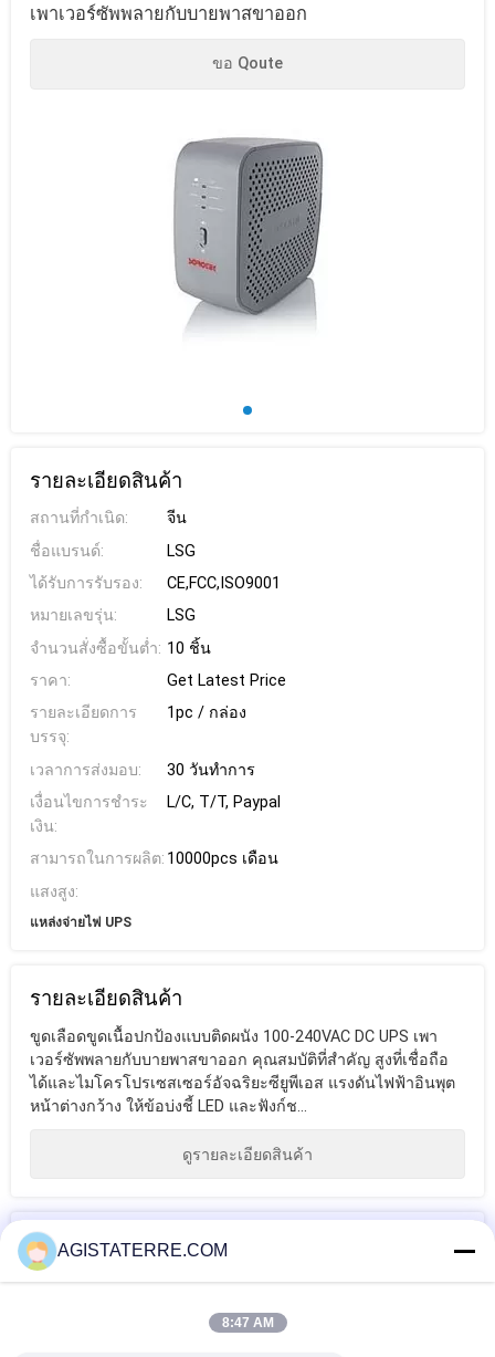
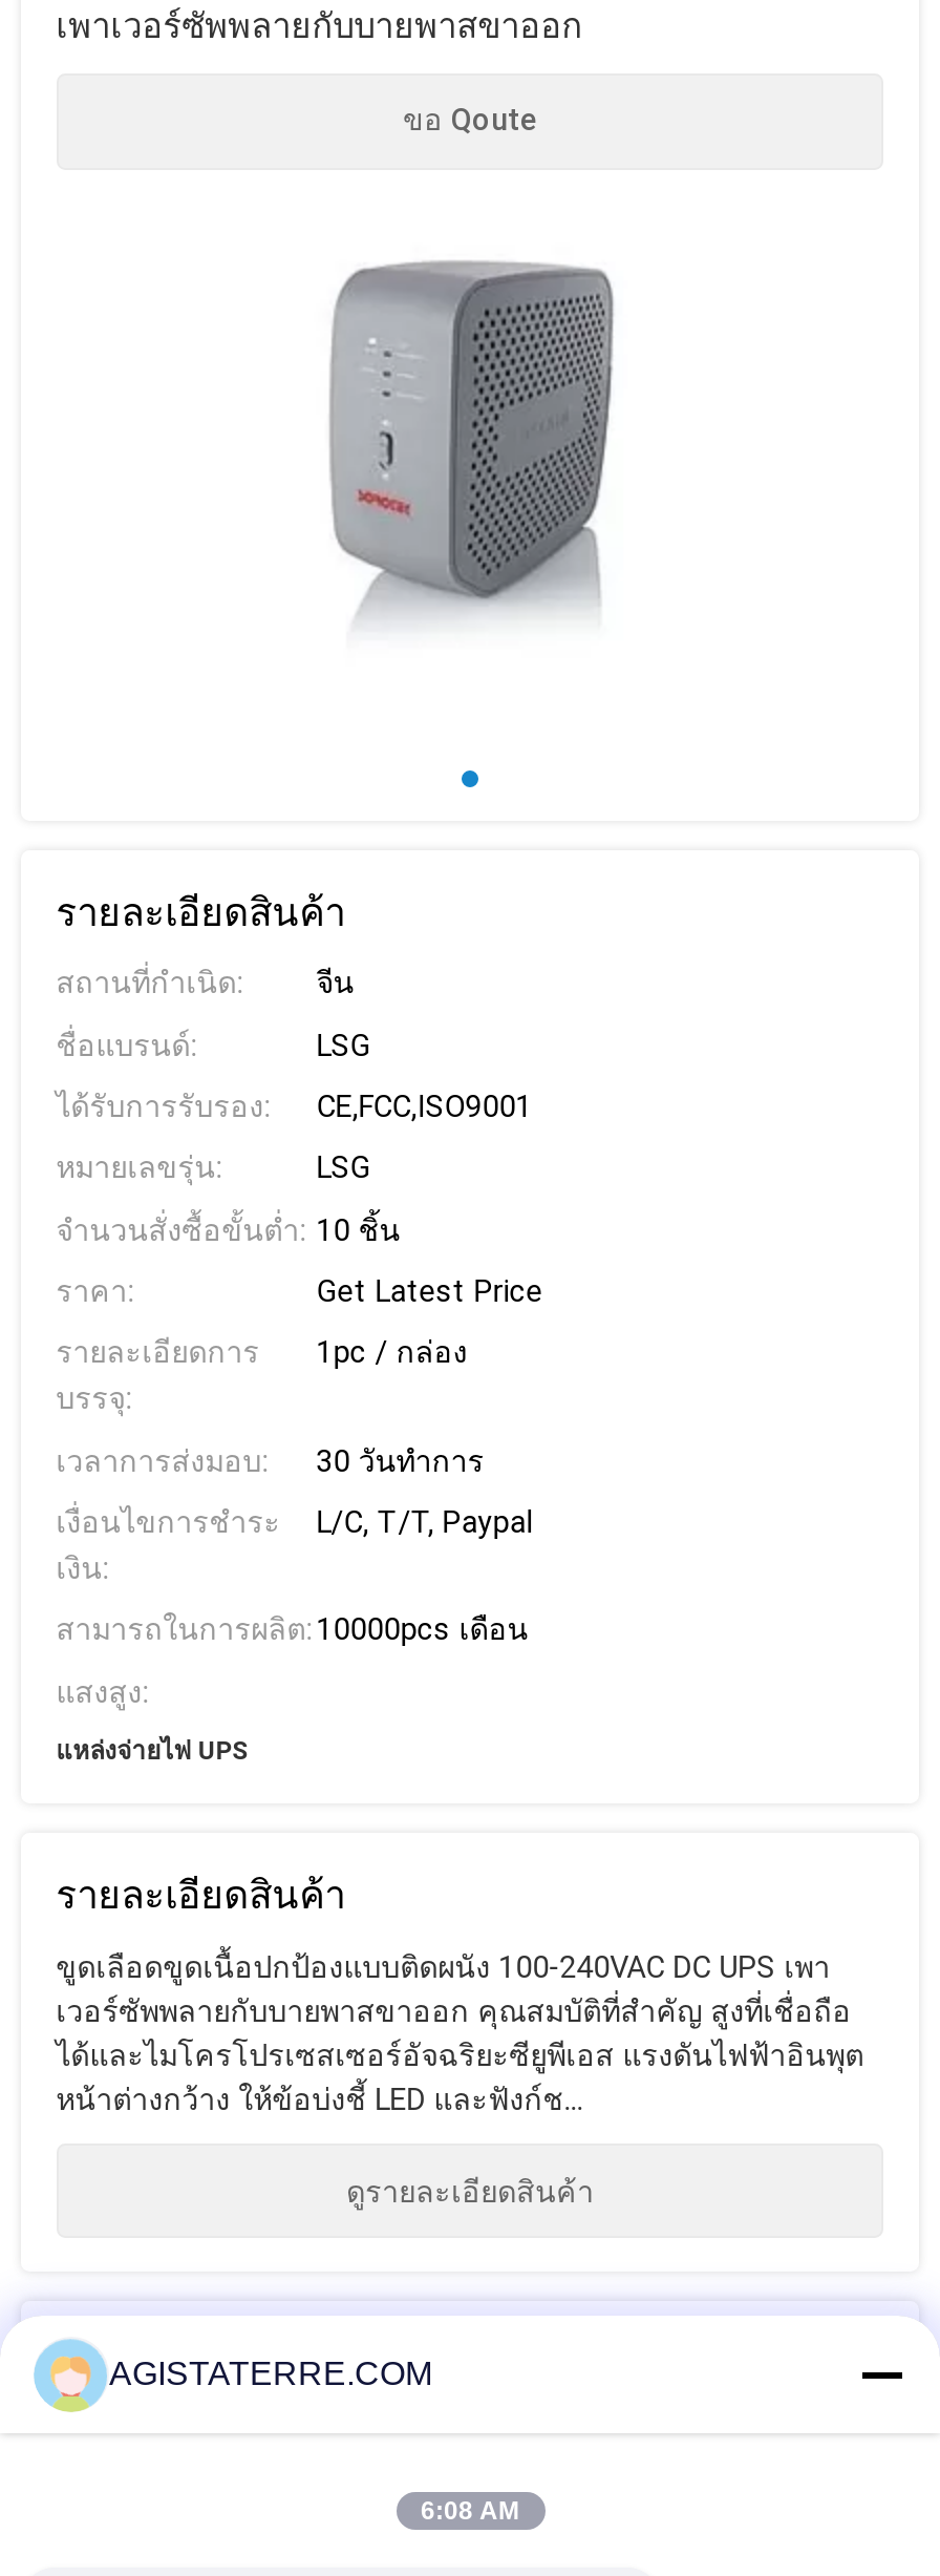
- 8:47 AM
+ 6:08 AM
